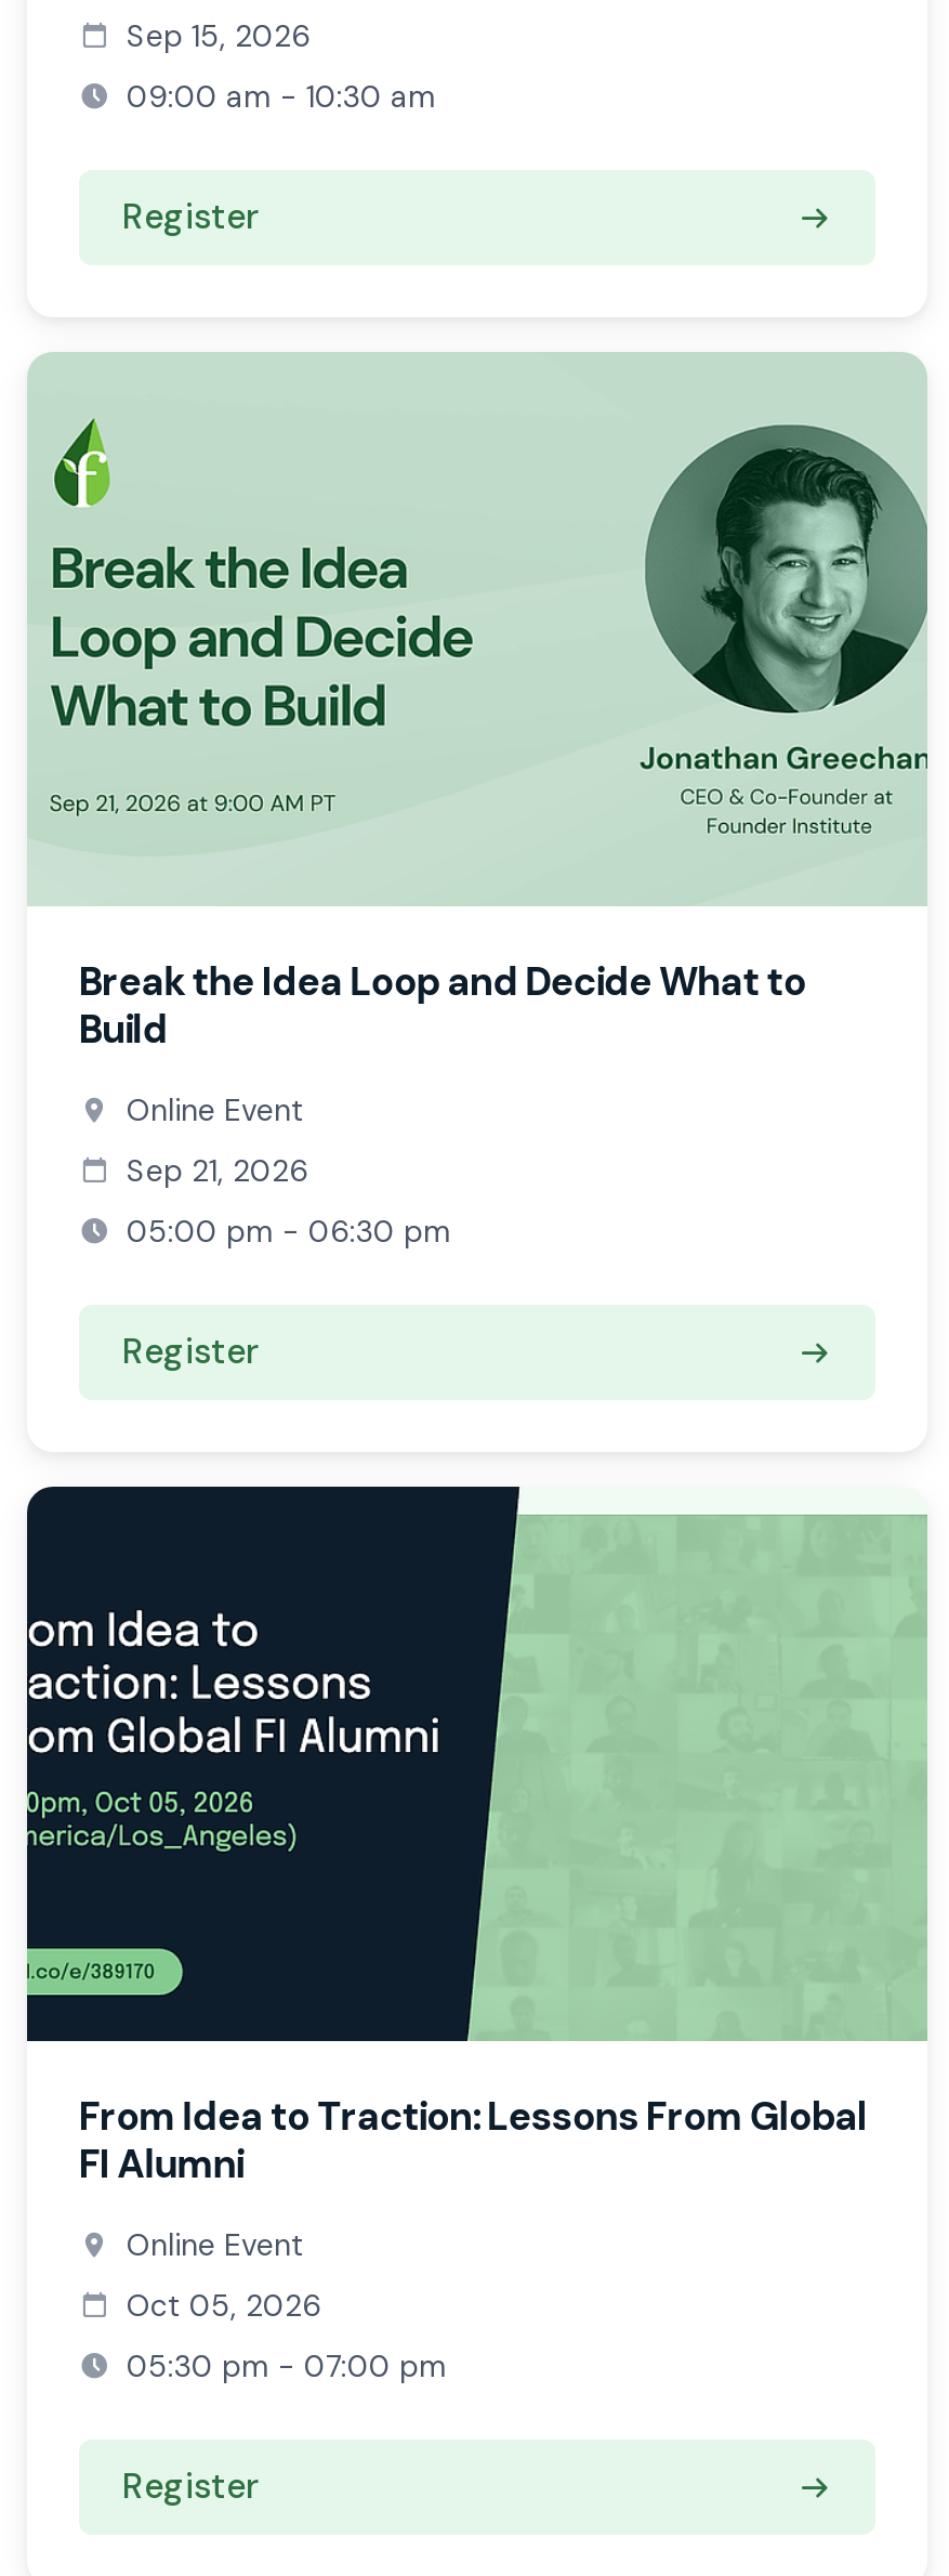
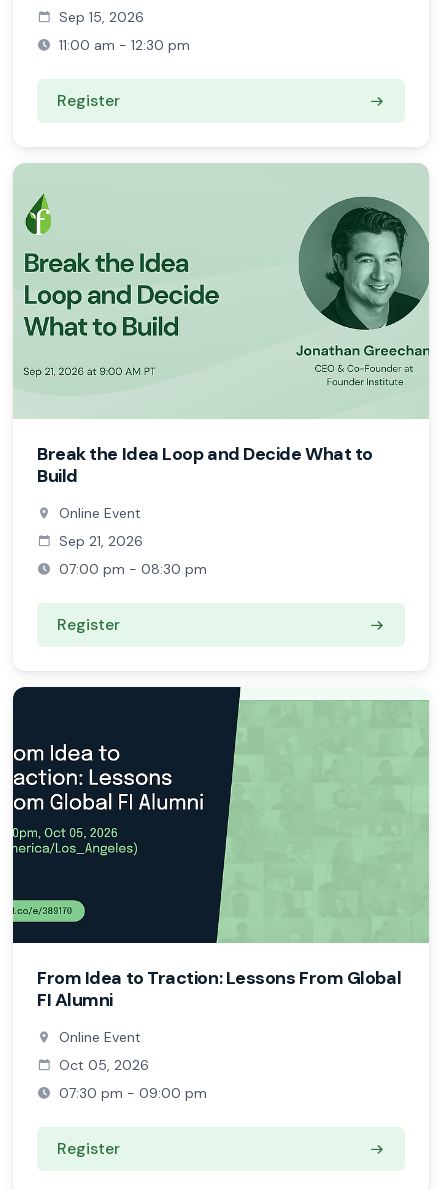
- 09:00 am - 10:30 am
+ 11:00 am - 12:30 pm

- 05:00 pm - 06:30 pm
+ 07:00 pm - 08:30 pm

- 05:30 pm - 07:00 pm
+ 07:30 pm - 09:00 pm
